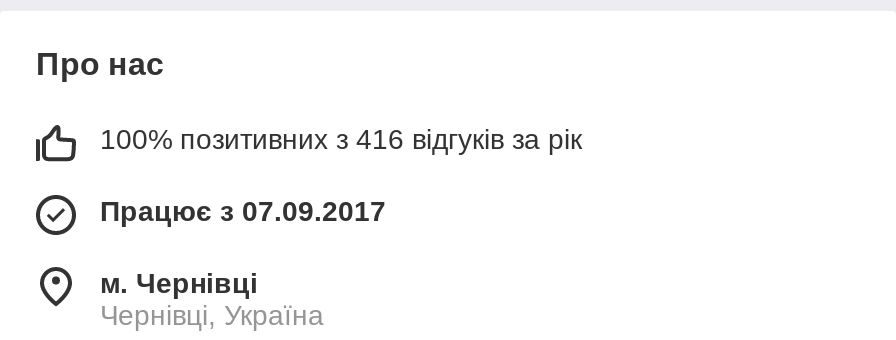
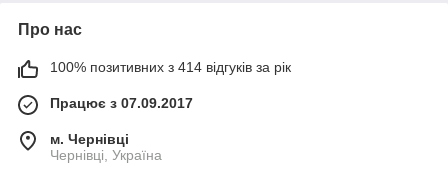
- 100% позитивних з 416 відгуків за рік
+ 100% позитивних з 414 відгуків за рік
